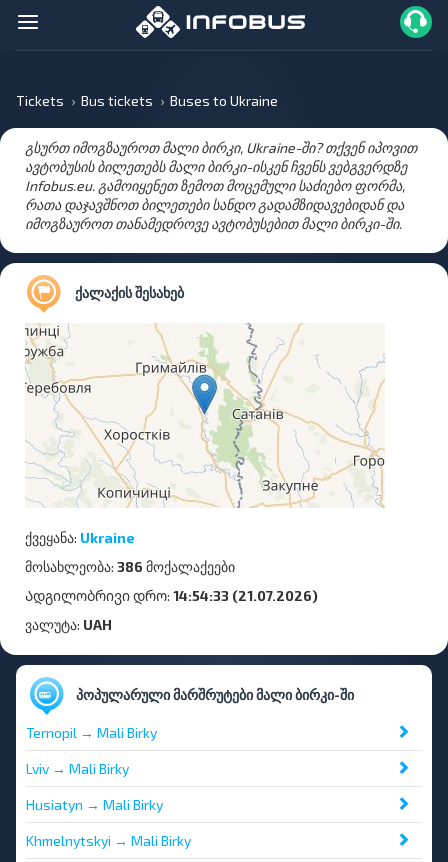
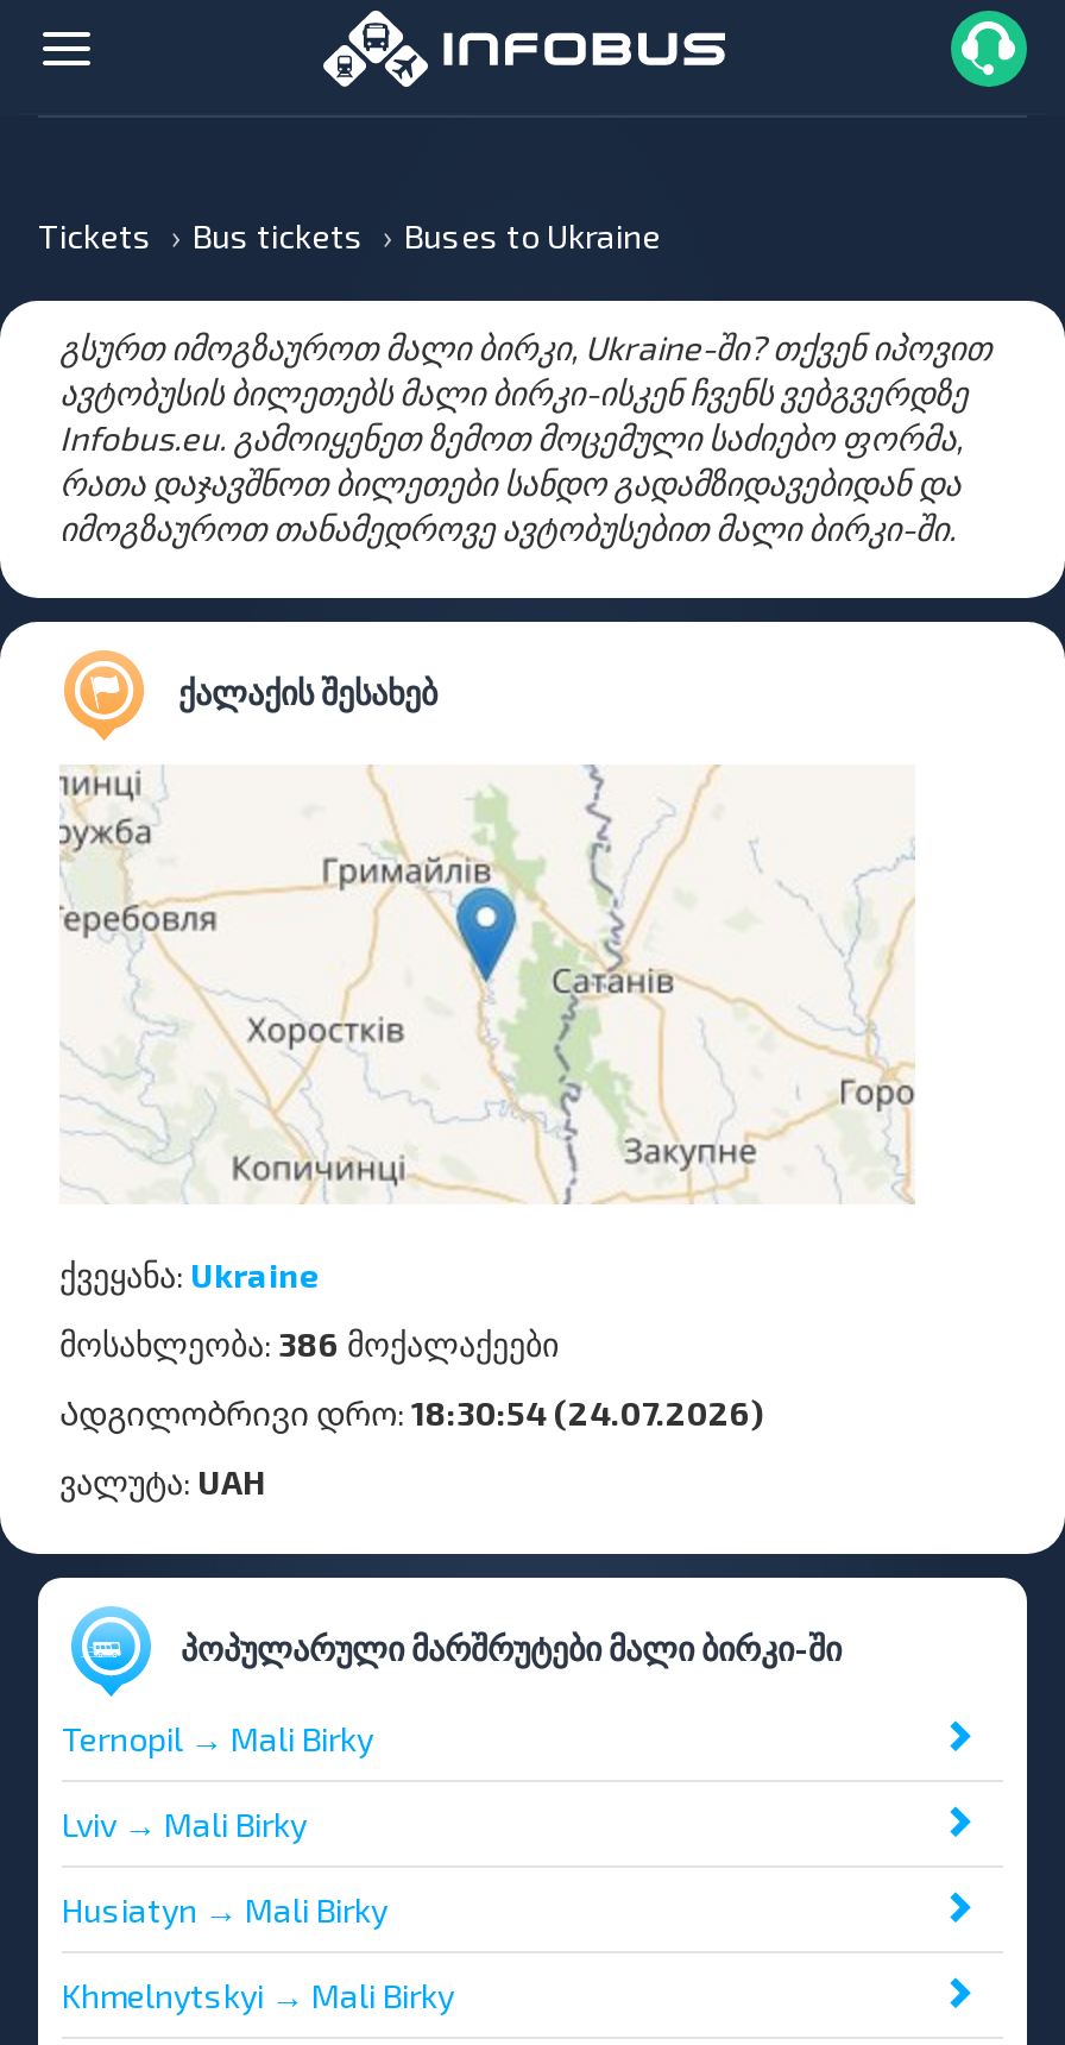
- Ადგილობრივი დრო: 14:54:33 (21.07.2026)
+ Ადგილობრივი დრო: 18:30:54 (24.07.2026)
